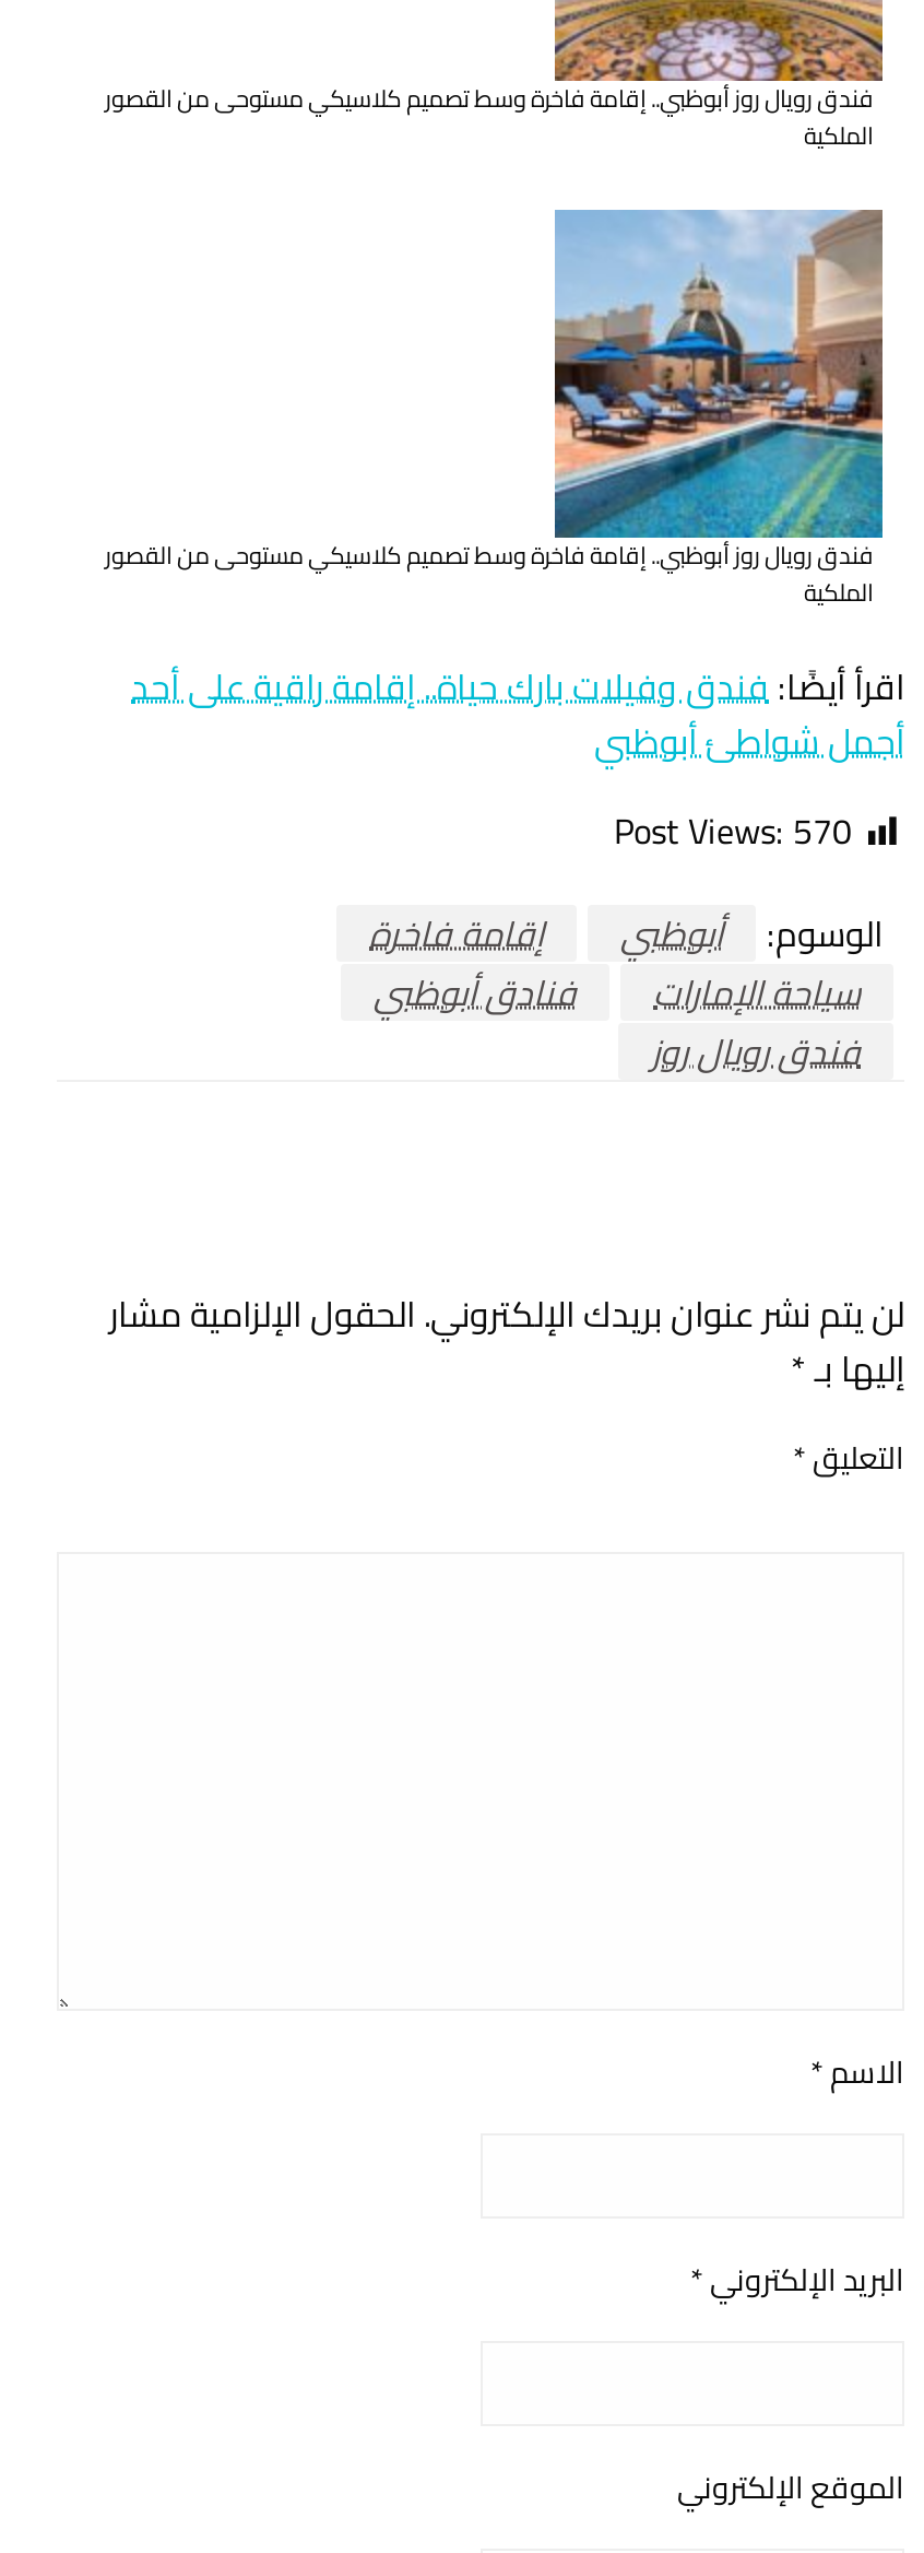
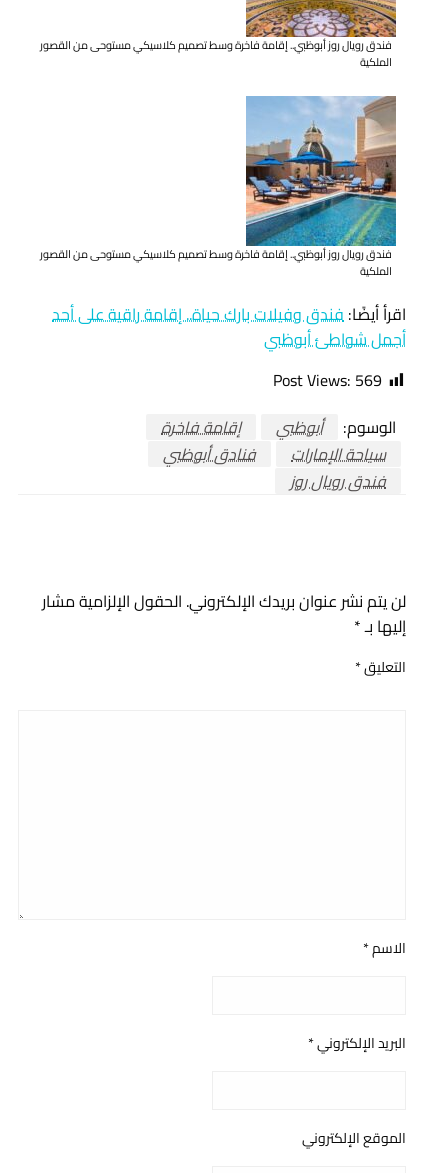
- Post Views: 570
+ Post Views: 569
